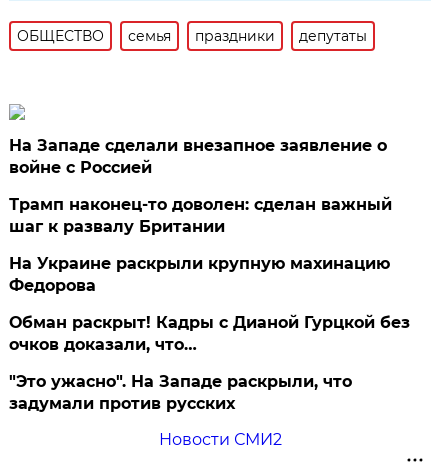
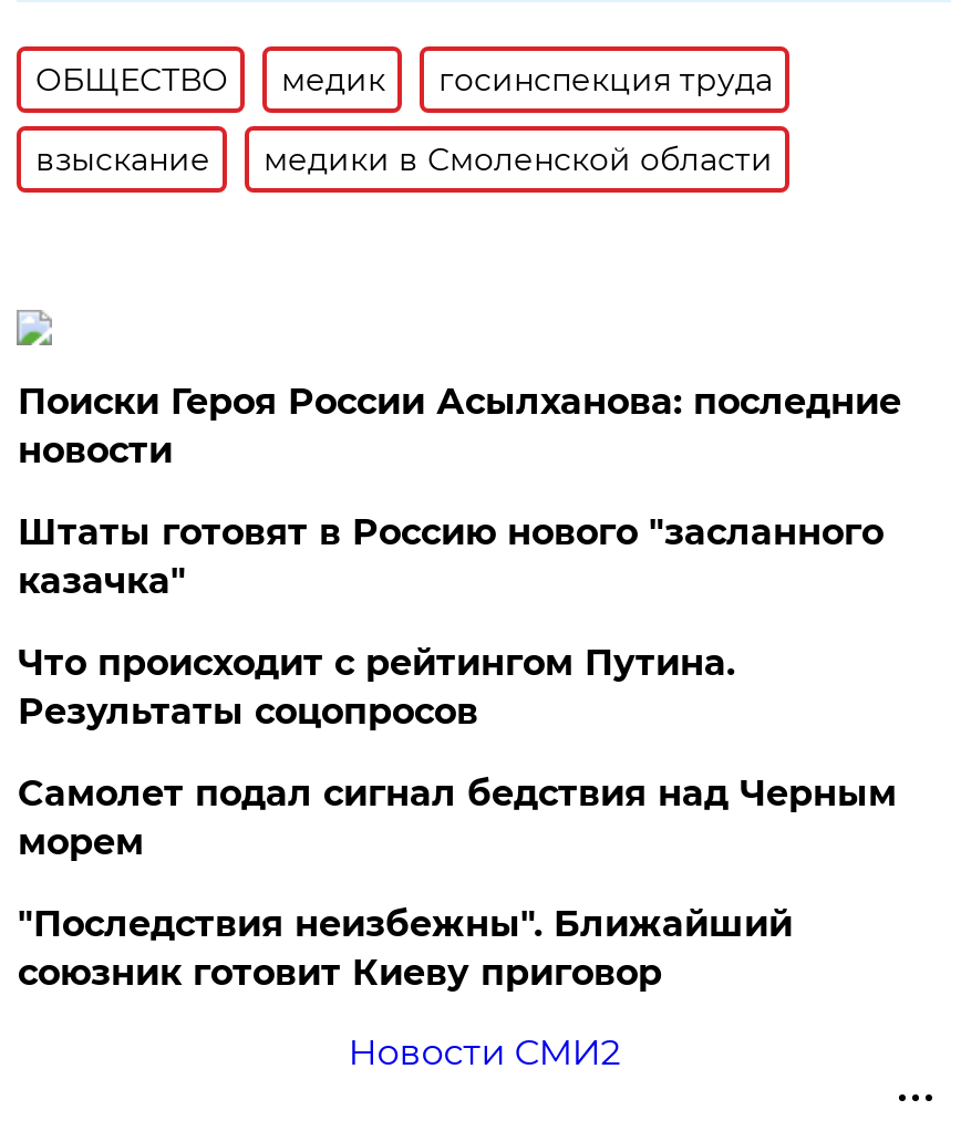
- семья
- праздники
- депутаты
+ медик
+ госинспекция труда
+ взыскание
+ медики в Смоленской области

- На Западе сделали внезапное заявление о
- войне с Россией
- Трамп наконец-то доволен: сделан важный
- шаг к развалу Британии
- На Украине раскрыли крупную махинацию
- Федорова
- Обман раскрыт! Кадры с Дианой Гурцкой без
- очков доказали, что…
- "Это ужасно". На Западе раскрыли, что
- задумали против русских
+ Поиски Героя России Асылханова: последние
+ новости
+ Штаты готовят в Россию нового "засланного
+ казачка"
+ Что происходит с рейтингом Путина.
+ Результаты соцопросов
+ Самолет подал сигнал бедствия над Черным
+ морем
+ "Последствия неизбежны". Ближайший
+ союзник готовит Киеву приговор
